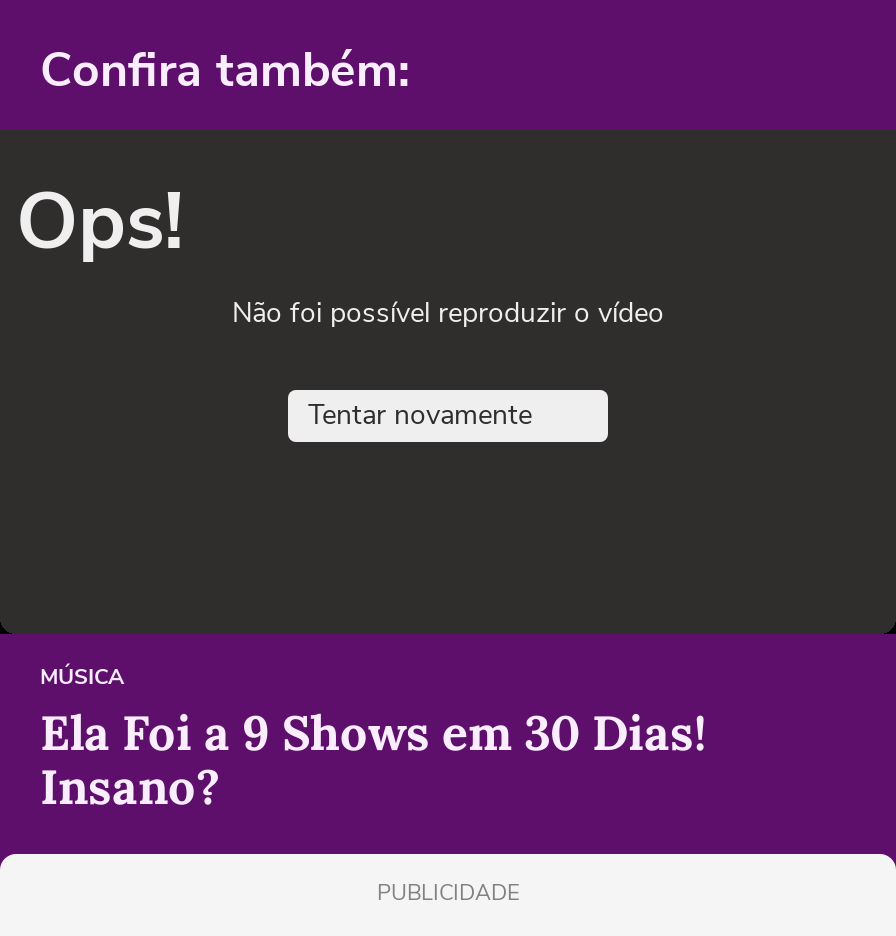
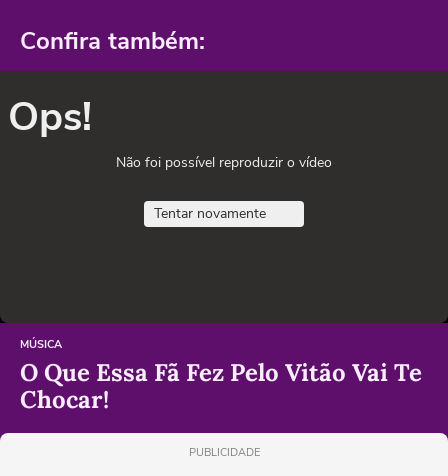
- Ela Foi a 9 Shows em 30 Dias!
- Insano?
+ O Que Essa Fã Fez Pelo Vitão Vai Te
+ Chocar!
